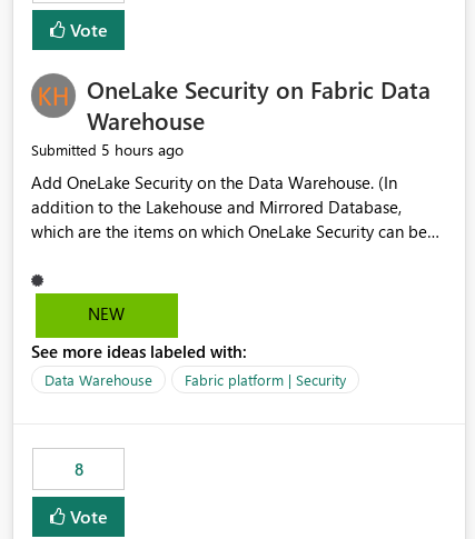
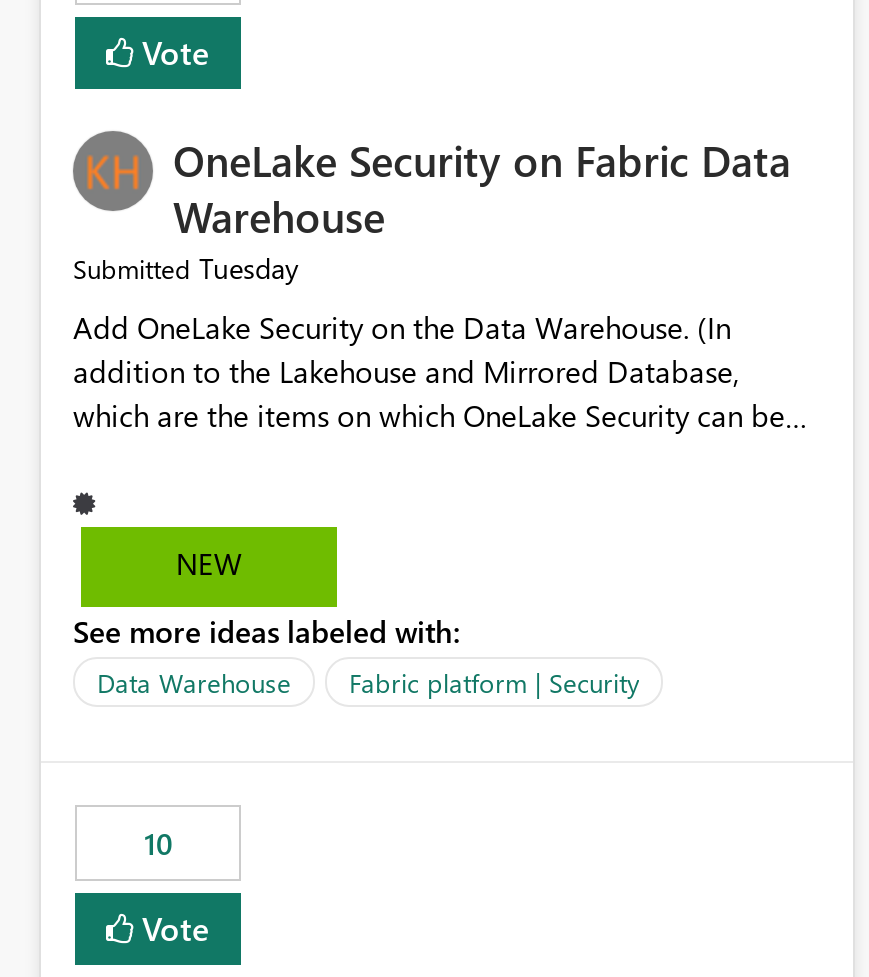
- Submitted 5 hours ago
+ Submitted Tuesday

- 8
+ 10
